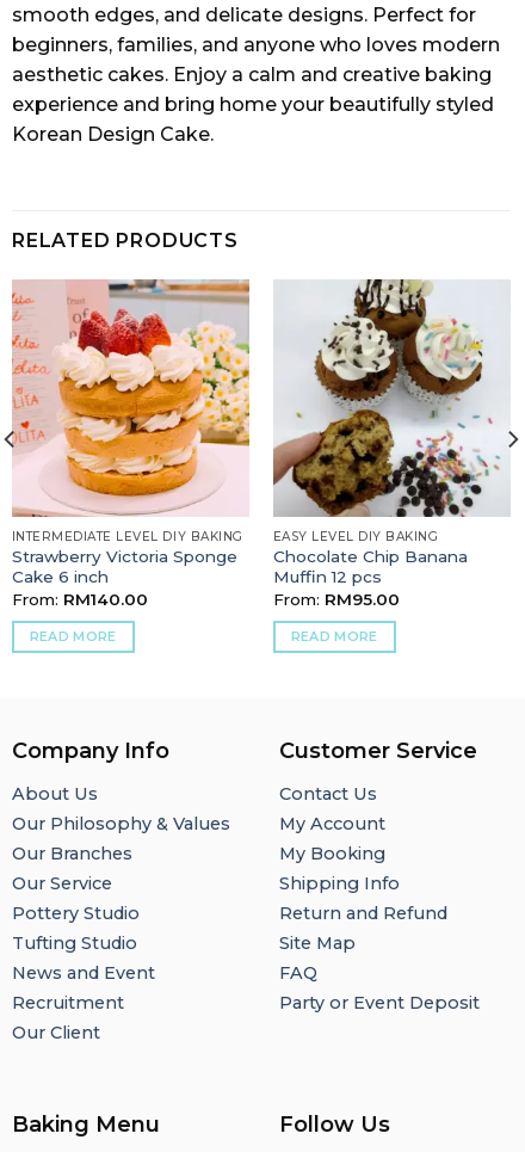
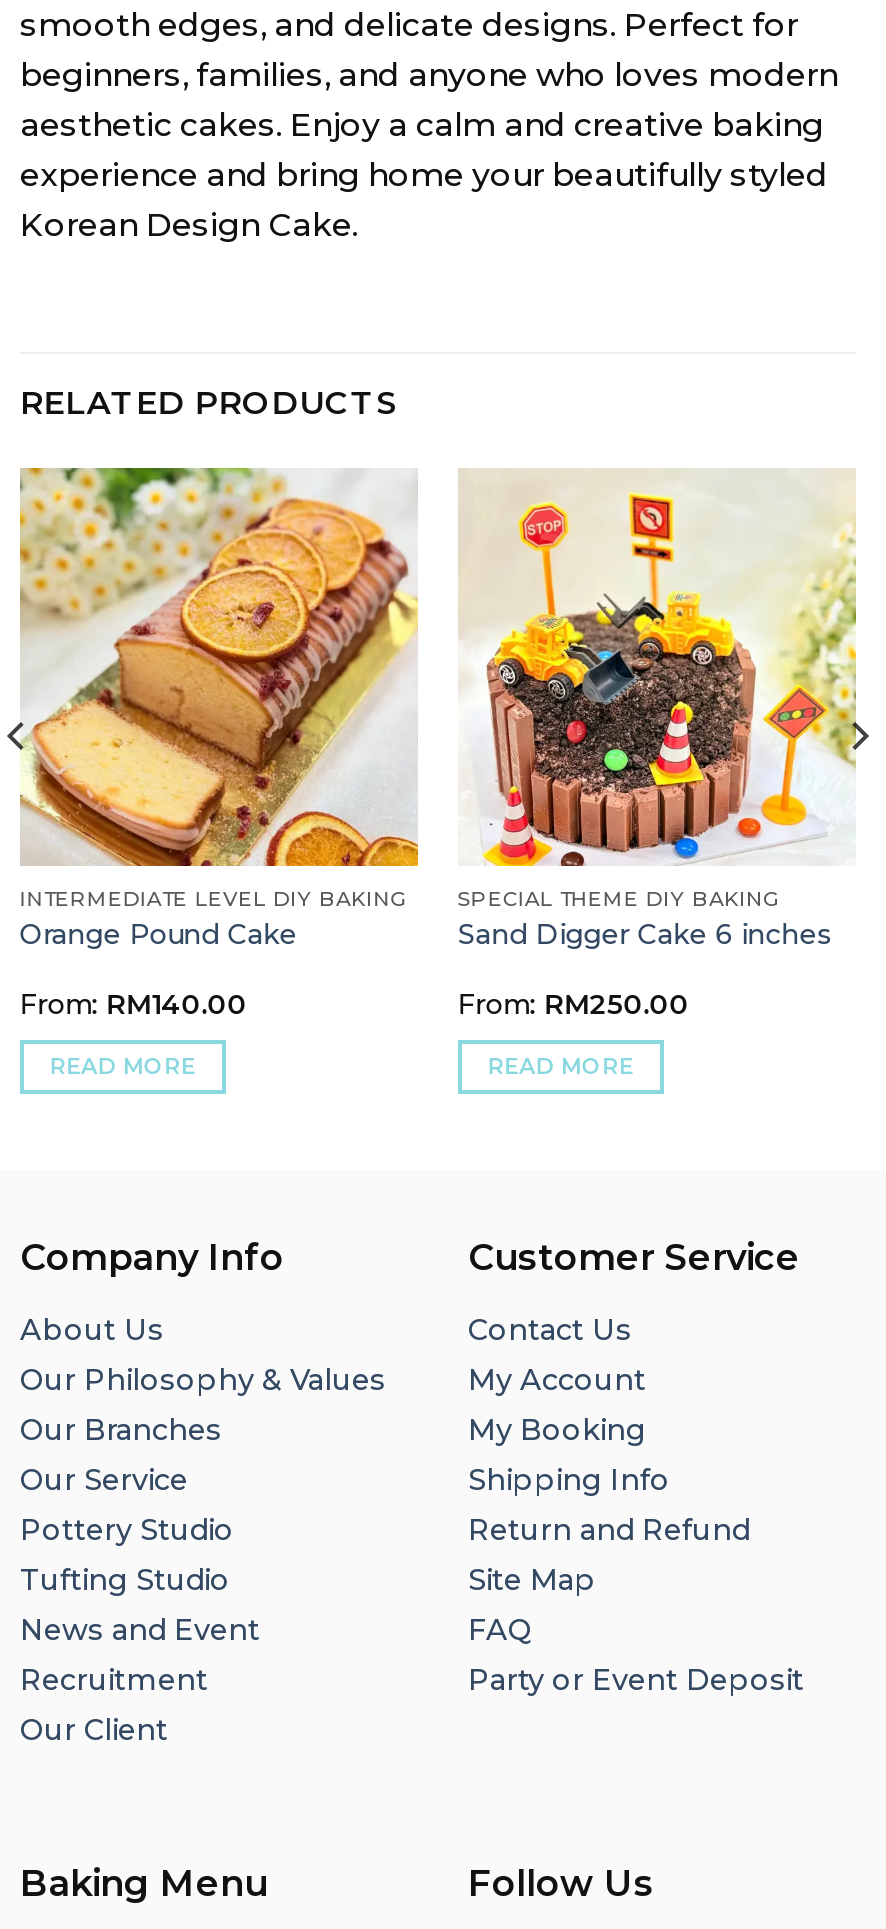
- [image]
- Strawberry Victoria Sponge
- Cake 6 inch
+ [image]
+ Orange Pound Cake

- [image]
- EASY LEVEL DIY BAKING
- Chocolate Chip Banana
- Muffin 12 pcs
- From: RM95.00
+ [image]
+ SPECIAL THEME DIY BAKING
+ Sand Digger Cake 6 inches
+ From: RM250.00
